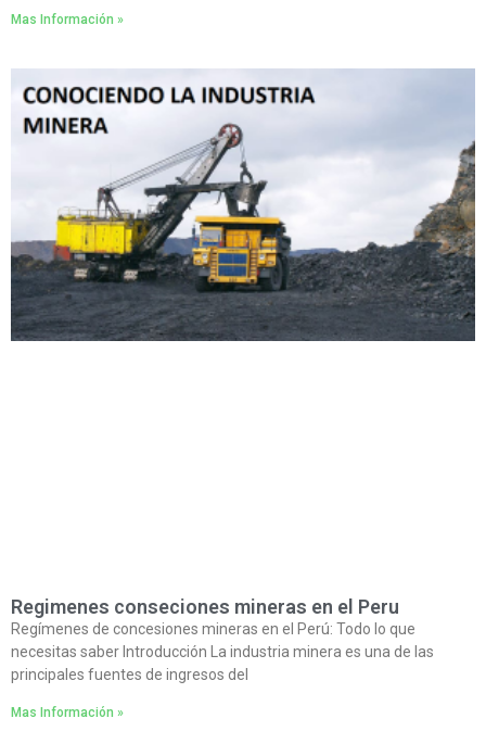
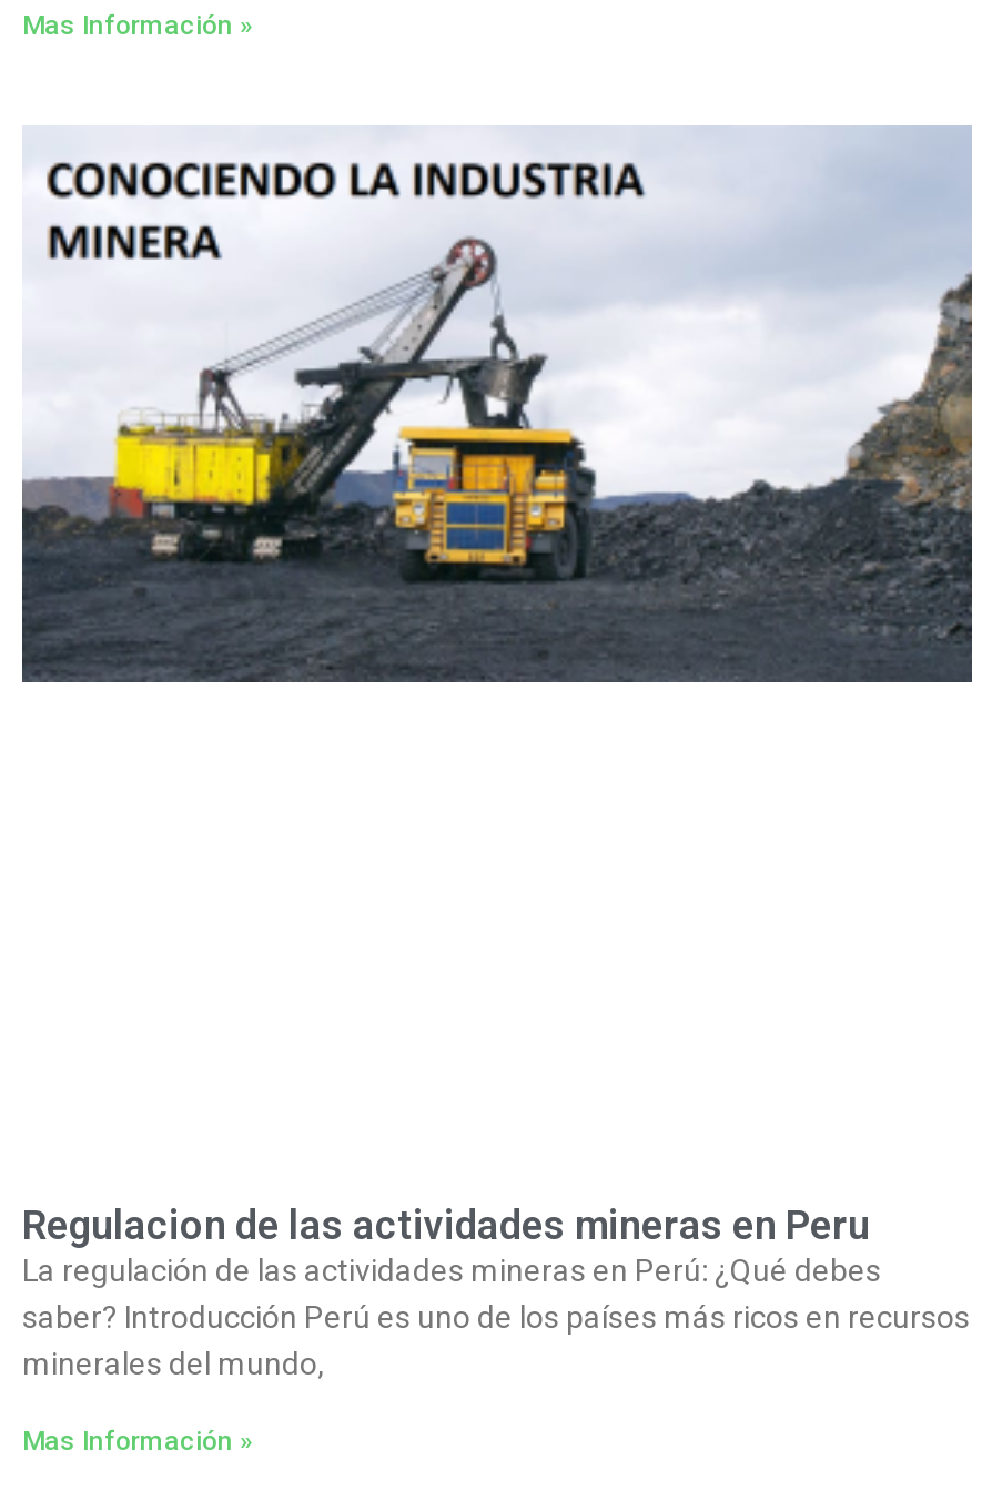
- Regimenes conseciones mineras en el Peru
- Regímenes de concesiones mineras en el Perú: Todo lo que
- necesitas saber Introducción La industria minera es una de las
- principales fuentes de ingresos del
+ Regulacion de las actividades mineras en Peru
+ La regulación de las actividades mineras en Perú: ¿Qué debes
+ saber? Introducción Perú es uno de los países más ricos en recursos
+ minerales del mundo,
